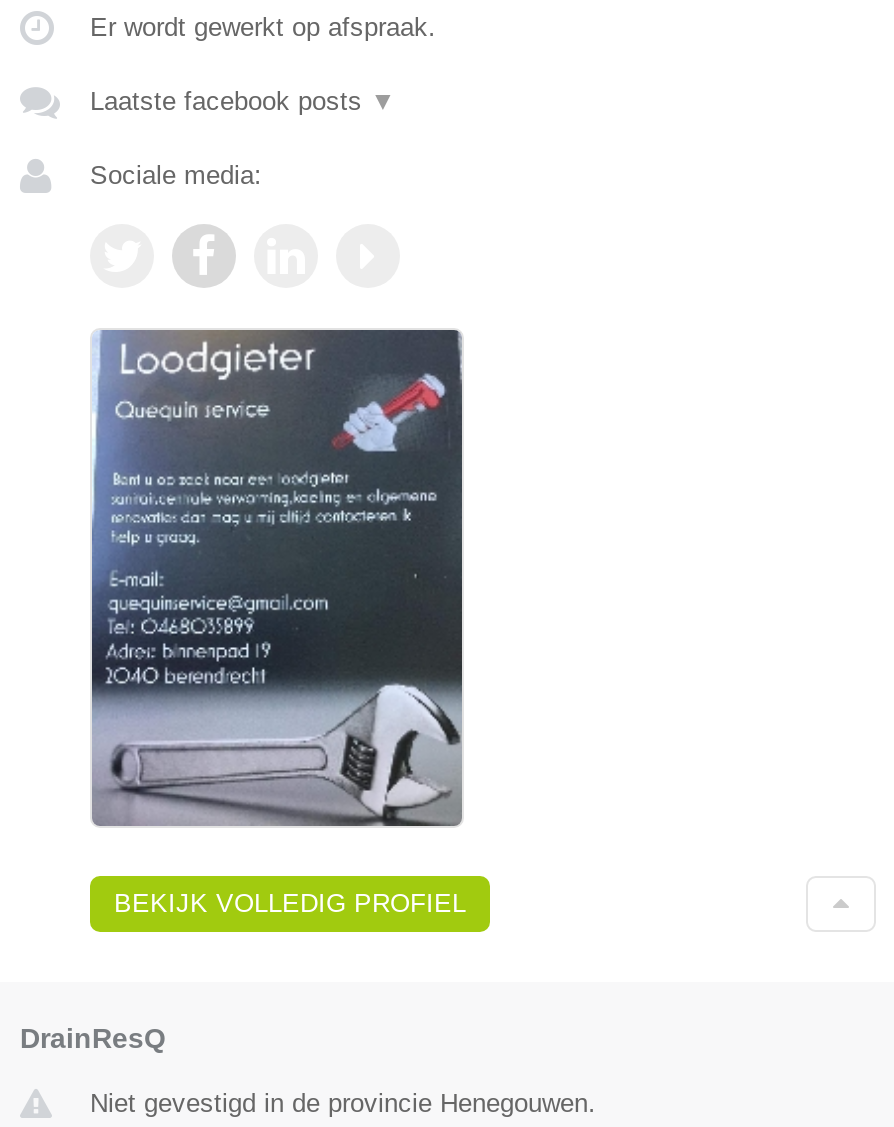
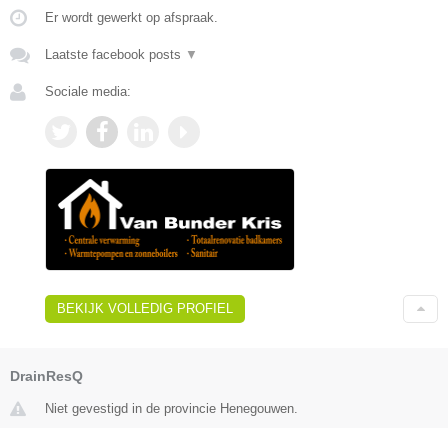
- [image]
+ [image]
